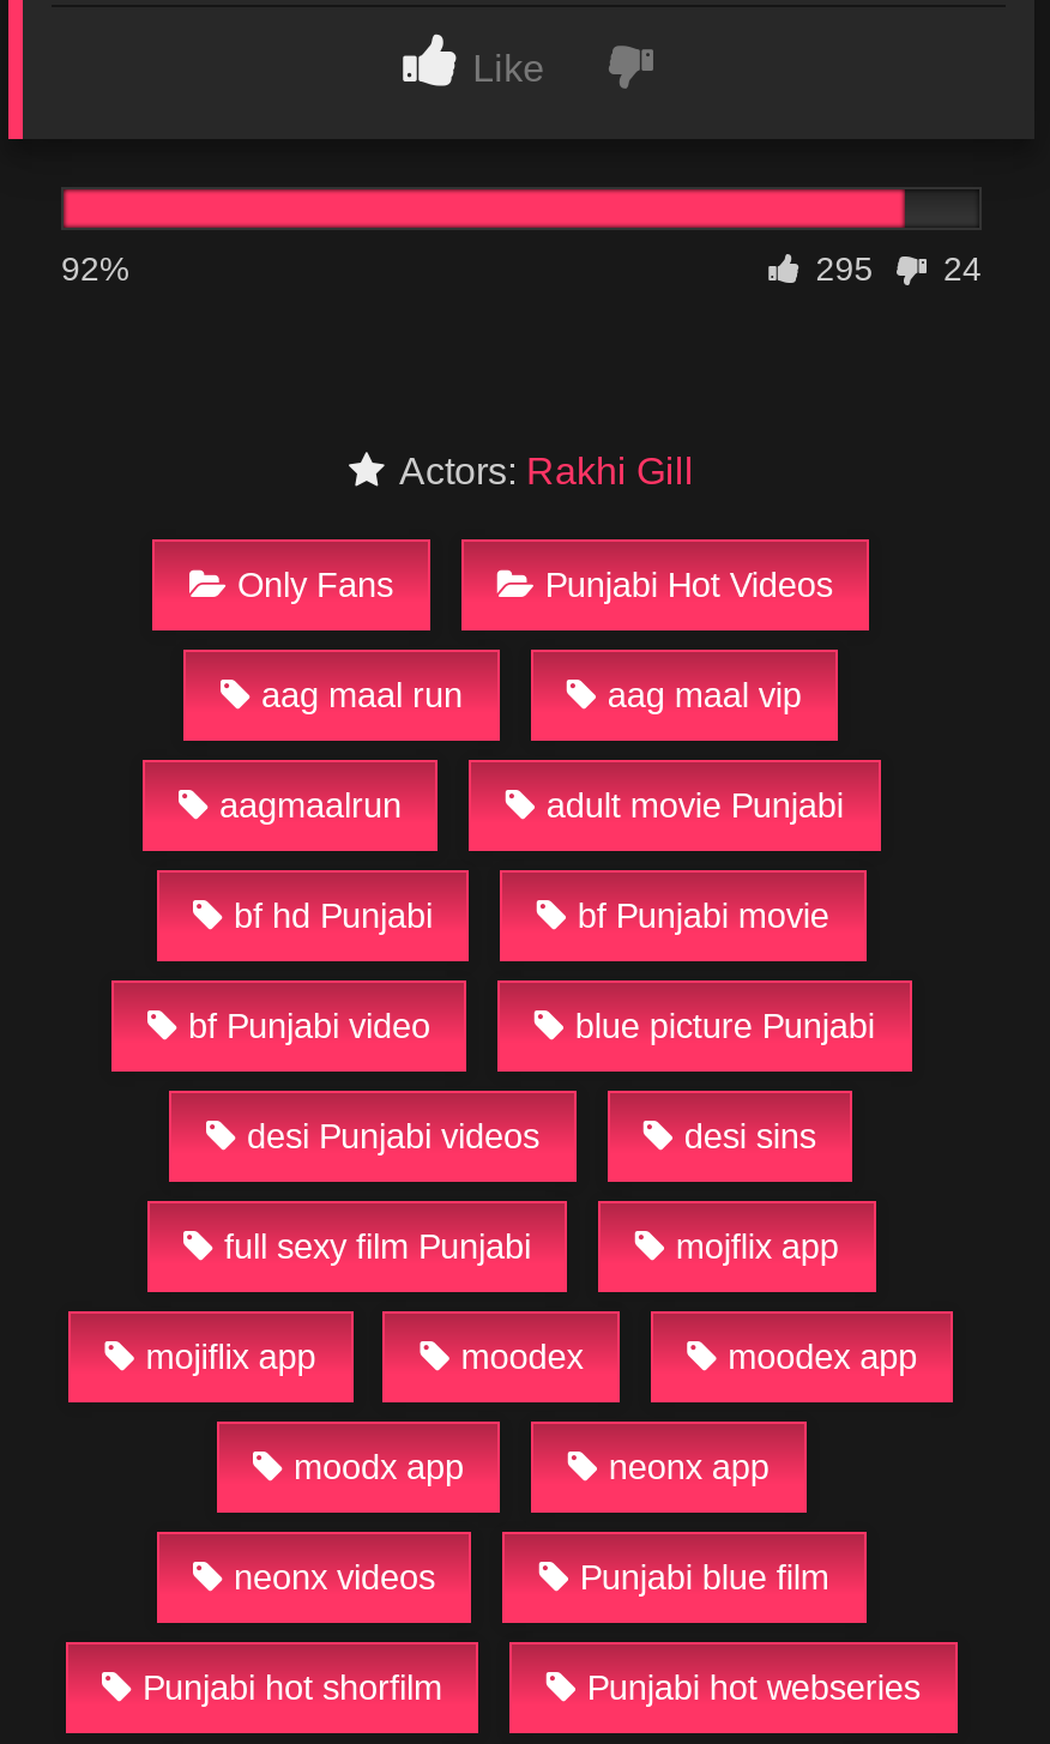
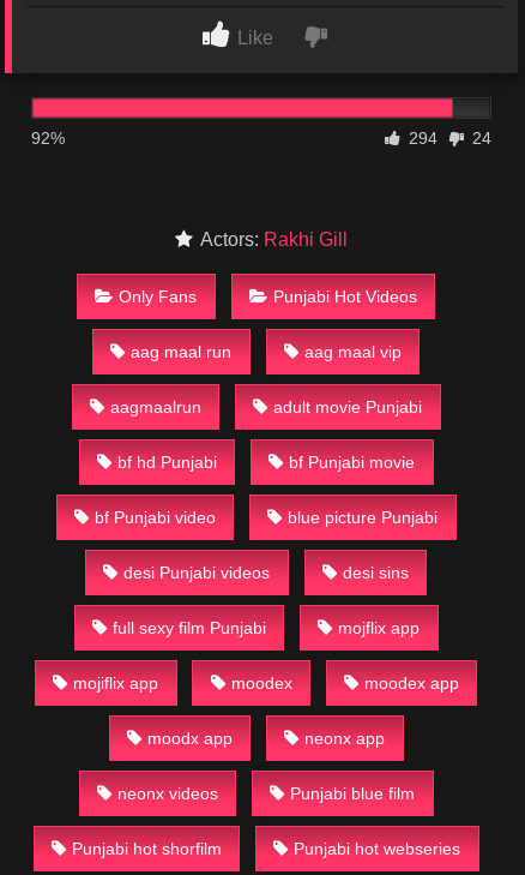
- 295 24
+ 294 24
